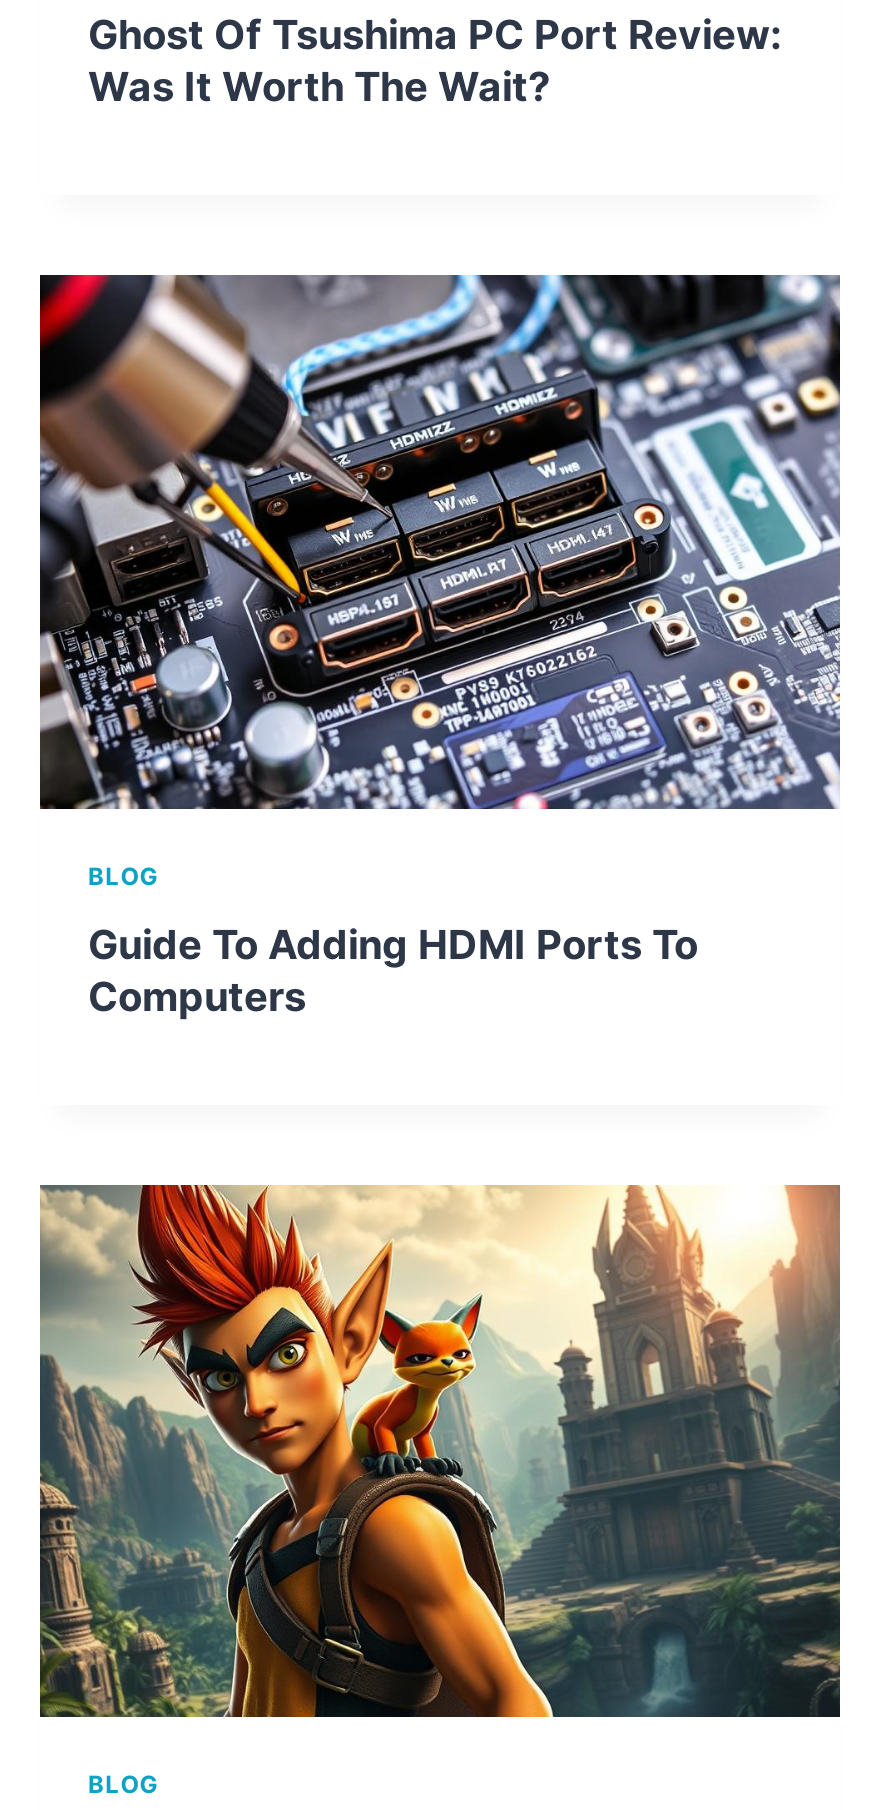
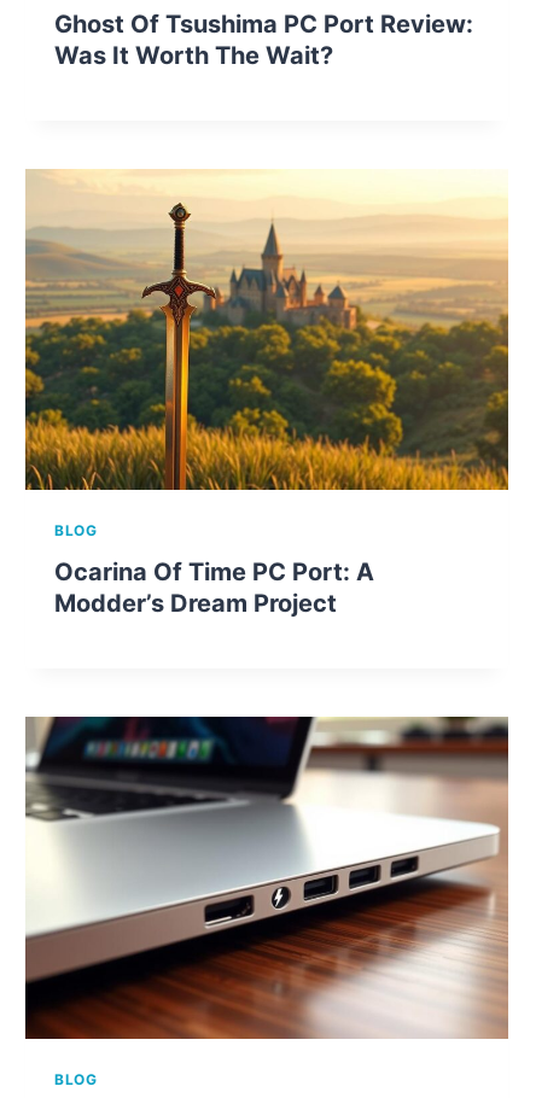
- [image]
+ [image]

- Guide To Adding HDMI Ports To
- Computers
+ Ocarina Of Time PC Port: A
+ Modder’s Dream Project

- [image]
+ [image]
